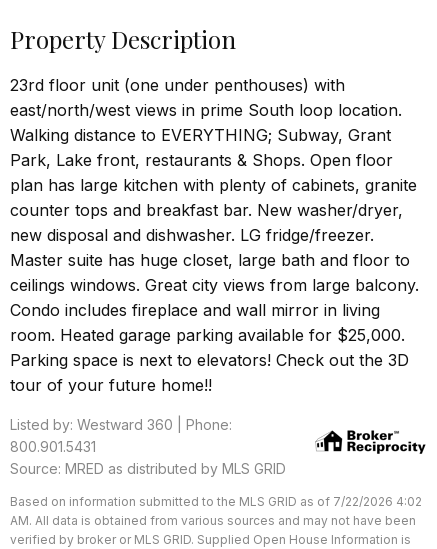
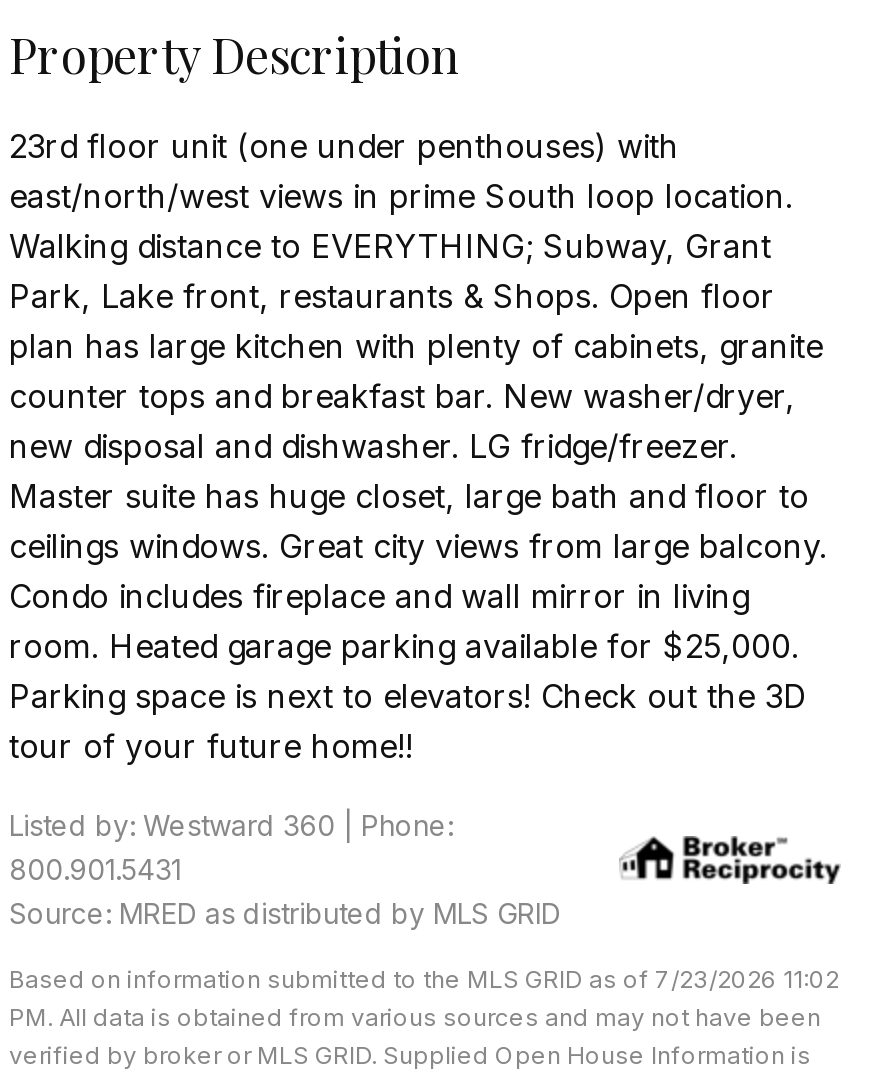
- Based on information submitted to the MLS GRID as of 7/22/2026 4:02
+ Based on information submitted to the MLS GRID as of 7/23/2026 11:02

- AM. All data is obtained from various sources and may not have been
+ PM. All data is obtained from various sources and may not have been
